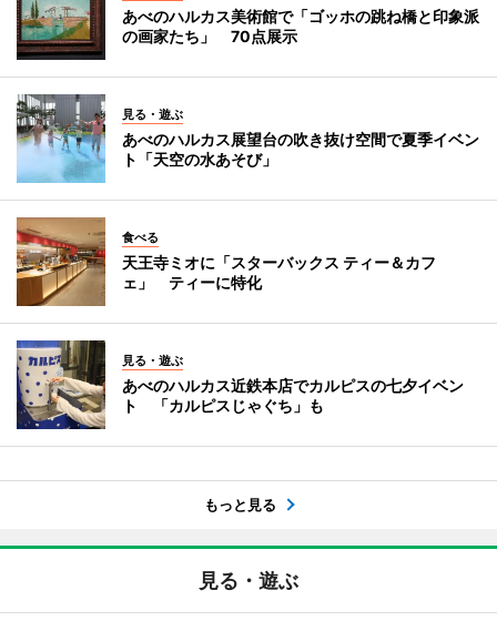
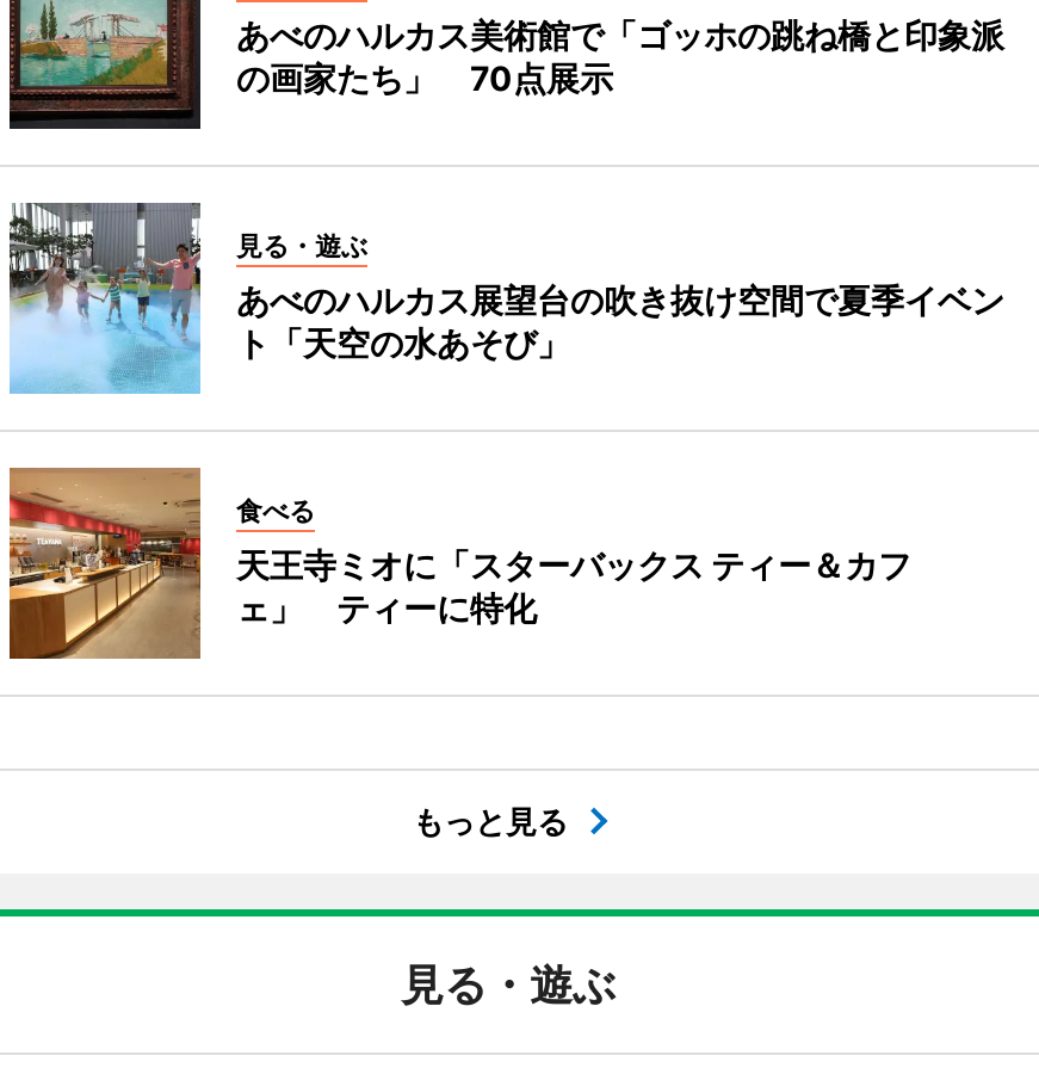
- [image]
- 見る・遊ぶ
- あべのハルカス近鉄本店でカルピスの七夕イベン
- ト 「カルピスじゃぐち」も
